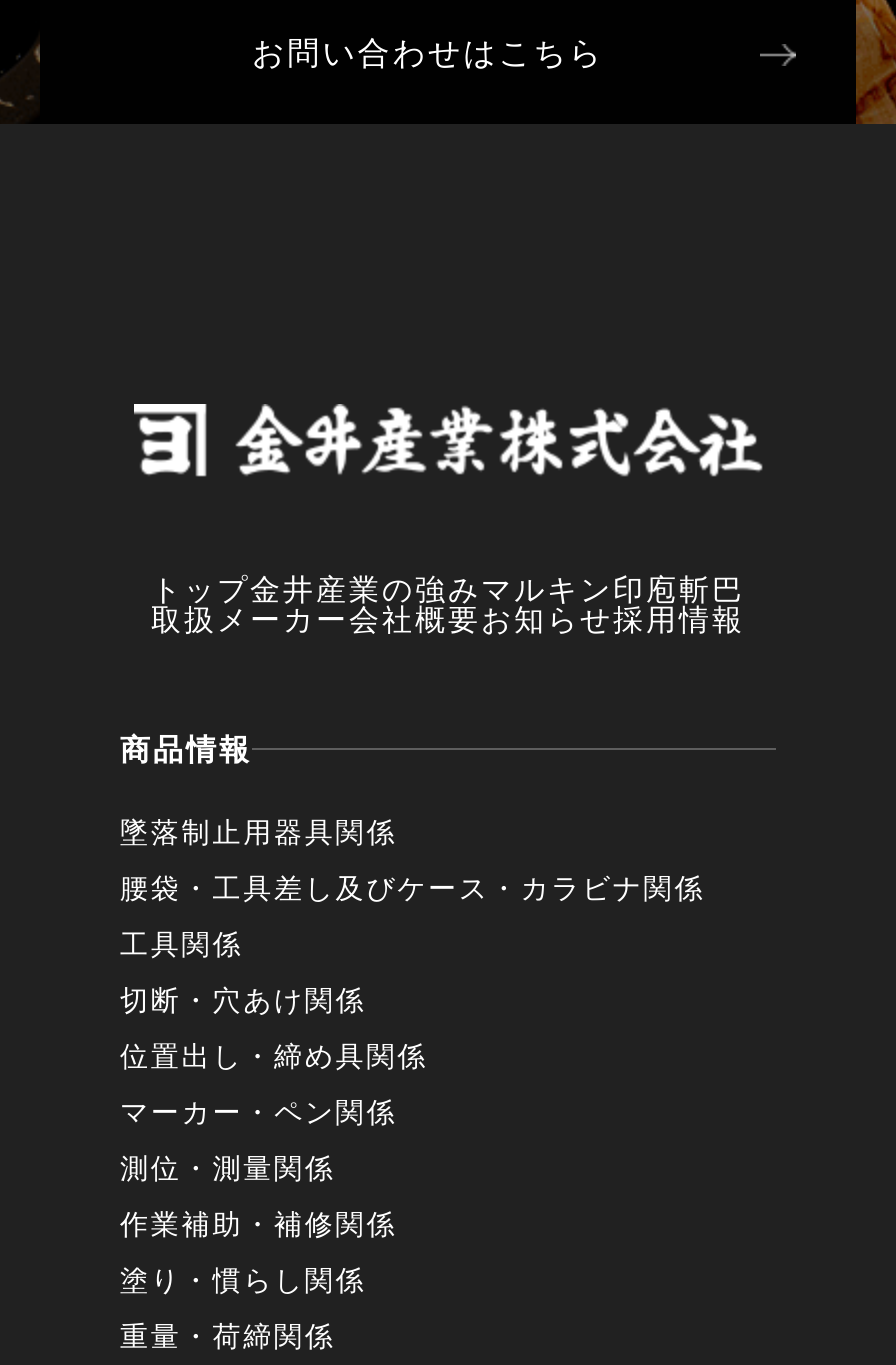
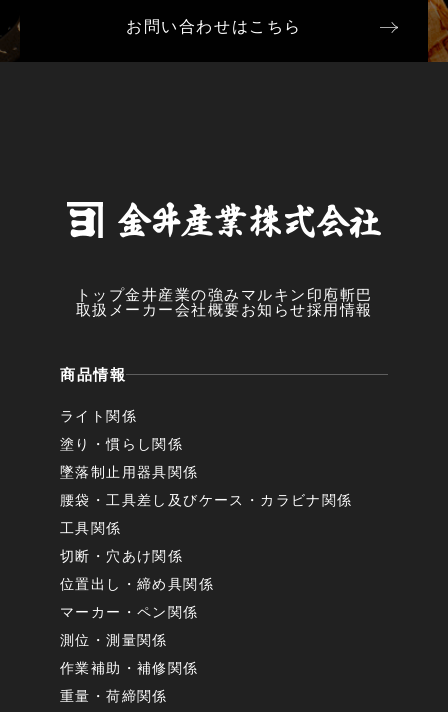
+ ライト関係

moved down: 墜落制止用器具関係 | 腰袋・工具差し及びケース・カラビナ関係 | 工具関係 | 切断・穴あけ関係 | 位置出し・締め具関係 | マーカー・ペン関係 | 測位・測量関係 | 作業補助・補修関係

moved up: 塗り・慣らし関係
